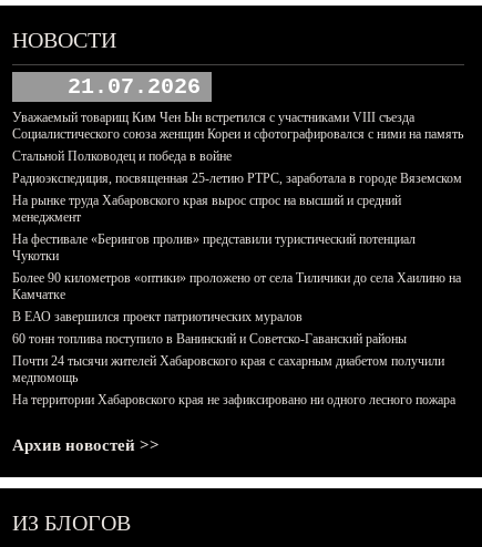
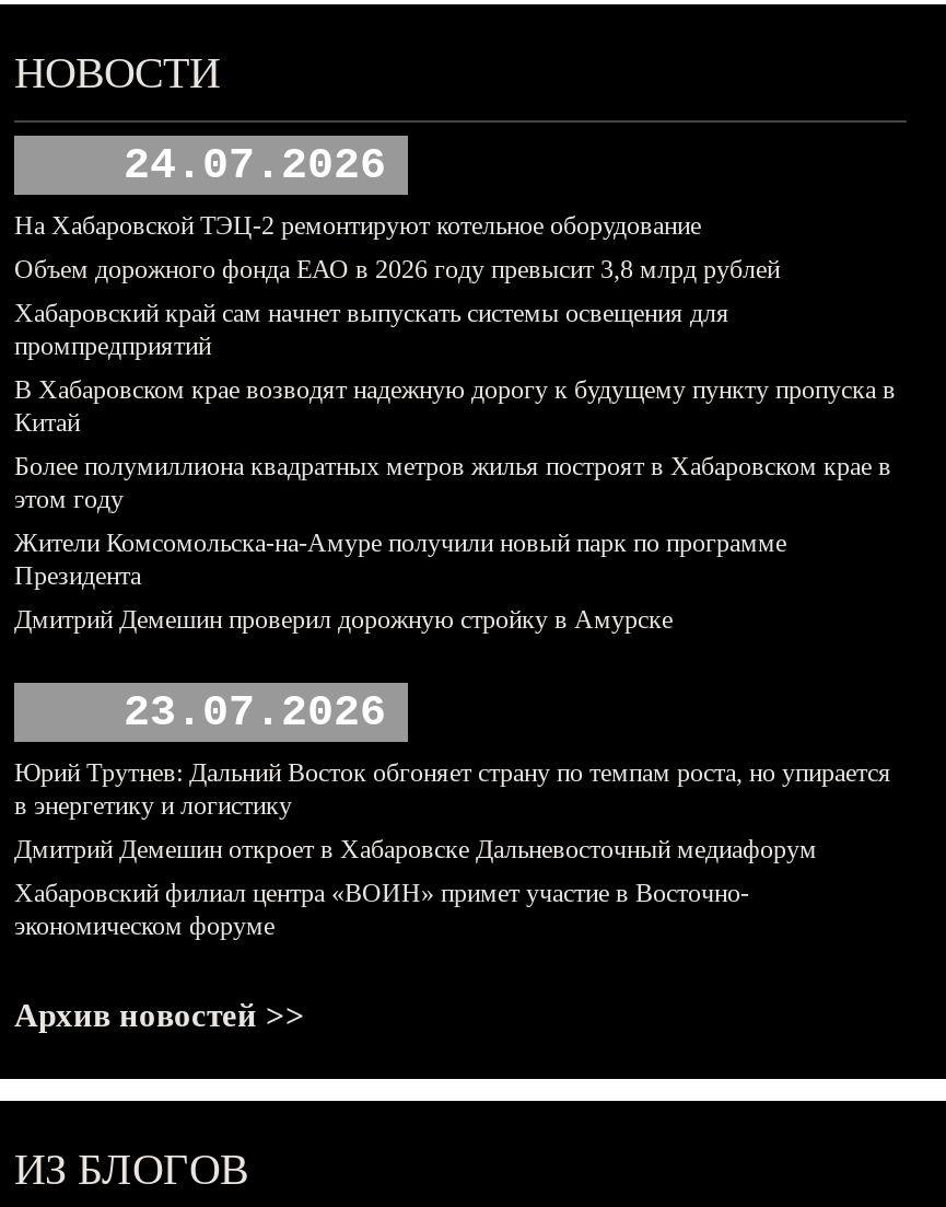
- 21.07.2026
- Уважаемый товарищ Ким Чен Ын встретился с участниками VIII съезда
- Социалистического союза женщин Кореи и сфотографировался с ними на память
- Стальной Полководец и победа в войне
- Радиоэкспедиция, посвященная 25-летию РТРС, заработала в городе Вяземском
- На рынке труда Хабаровского края вырос спрос на высший и средний
- менеджмент
- На фестивале «Берингов пролив» представили туристический потенциал
- Чукотки
- Более 90 километров «оптики» проложено от села Тиличики до села Хаилино на
- Камчатке
- В ЕАО завершился проект патриотических муралов
- 60 тонн топлива поступило в Ванинский и Советско-Гаванский районы
- Почти 24 тысячи жителей Хабаровского края с сахарным диабетом получили
- медпомощь
- На территории Хабаровского края не зафиксировано ни одного лесного пожара
+ 24.07.2026
+ На Хабаровской ТЭЦ-2 ремонтируют котельное оборудование
+ Объем дорожного фонда ЕАО в 2026 году превысит 3,8 млрд рублей
+ Хабаровский край сам начнет выпускать системы освещения для
+ промпредприятий
+ В Хабаровском крае возводят надежную дорогу к будущему пункту пропуска в
+ Китай
+ Более полумиллиона квадратных метров жилья построят в Хабаровском крае в
+ этом году
+ Жители Комсомольска-на-Амуре получили новый парк по программе
+ Президента
+ Дмитрий Демешин проверил дорожную стройку в Амурске
+ 23.07.2026
+ Юрий Трутнев: Дальний Восток обгоняет страну по темпам роста, но упирается
+ в энергетику и логистику
+ Дмитрий Демешин откроет в Хабаровске Дальневосточный медиафорум
+ Хабаровский филиал центра «ВОИН» примет участие в Восточно-
+ экономическом форуме
